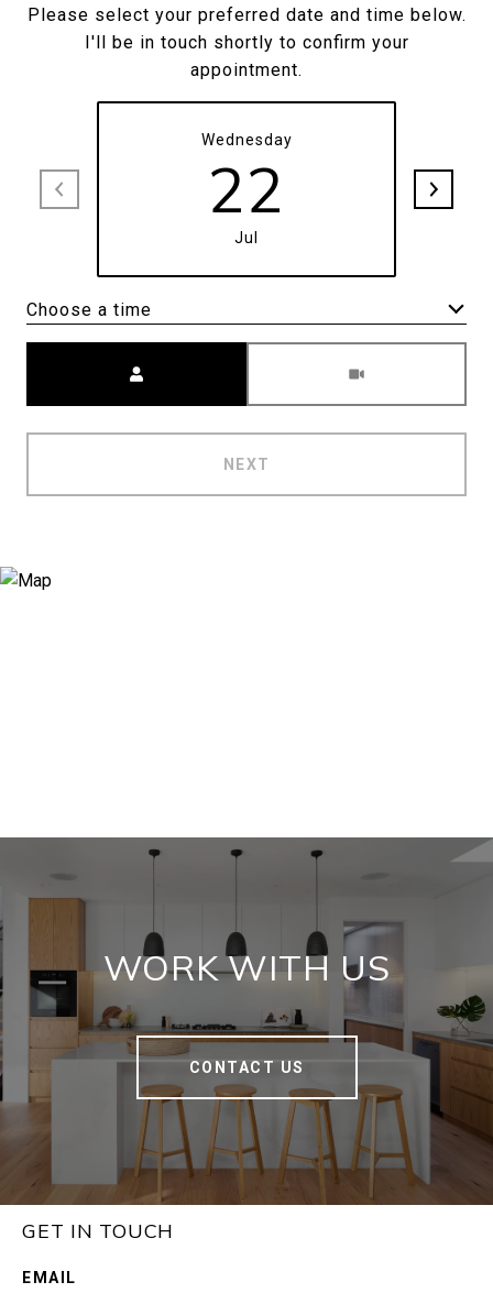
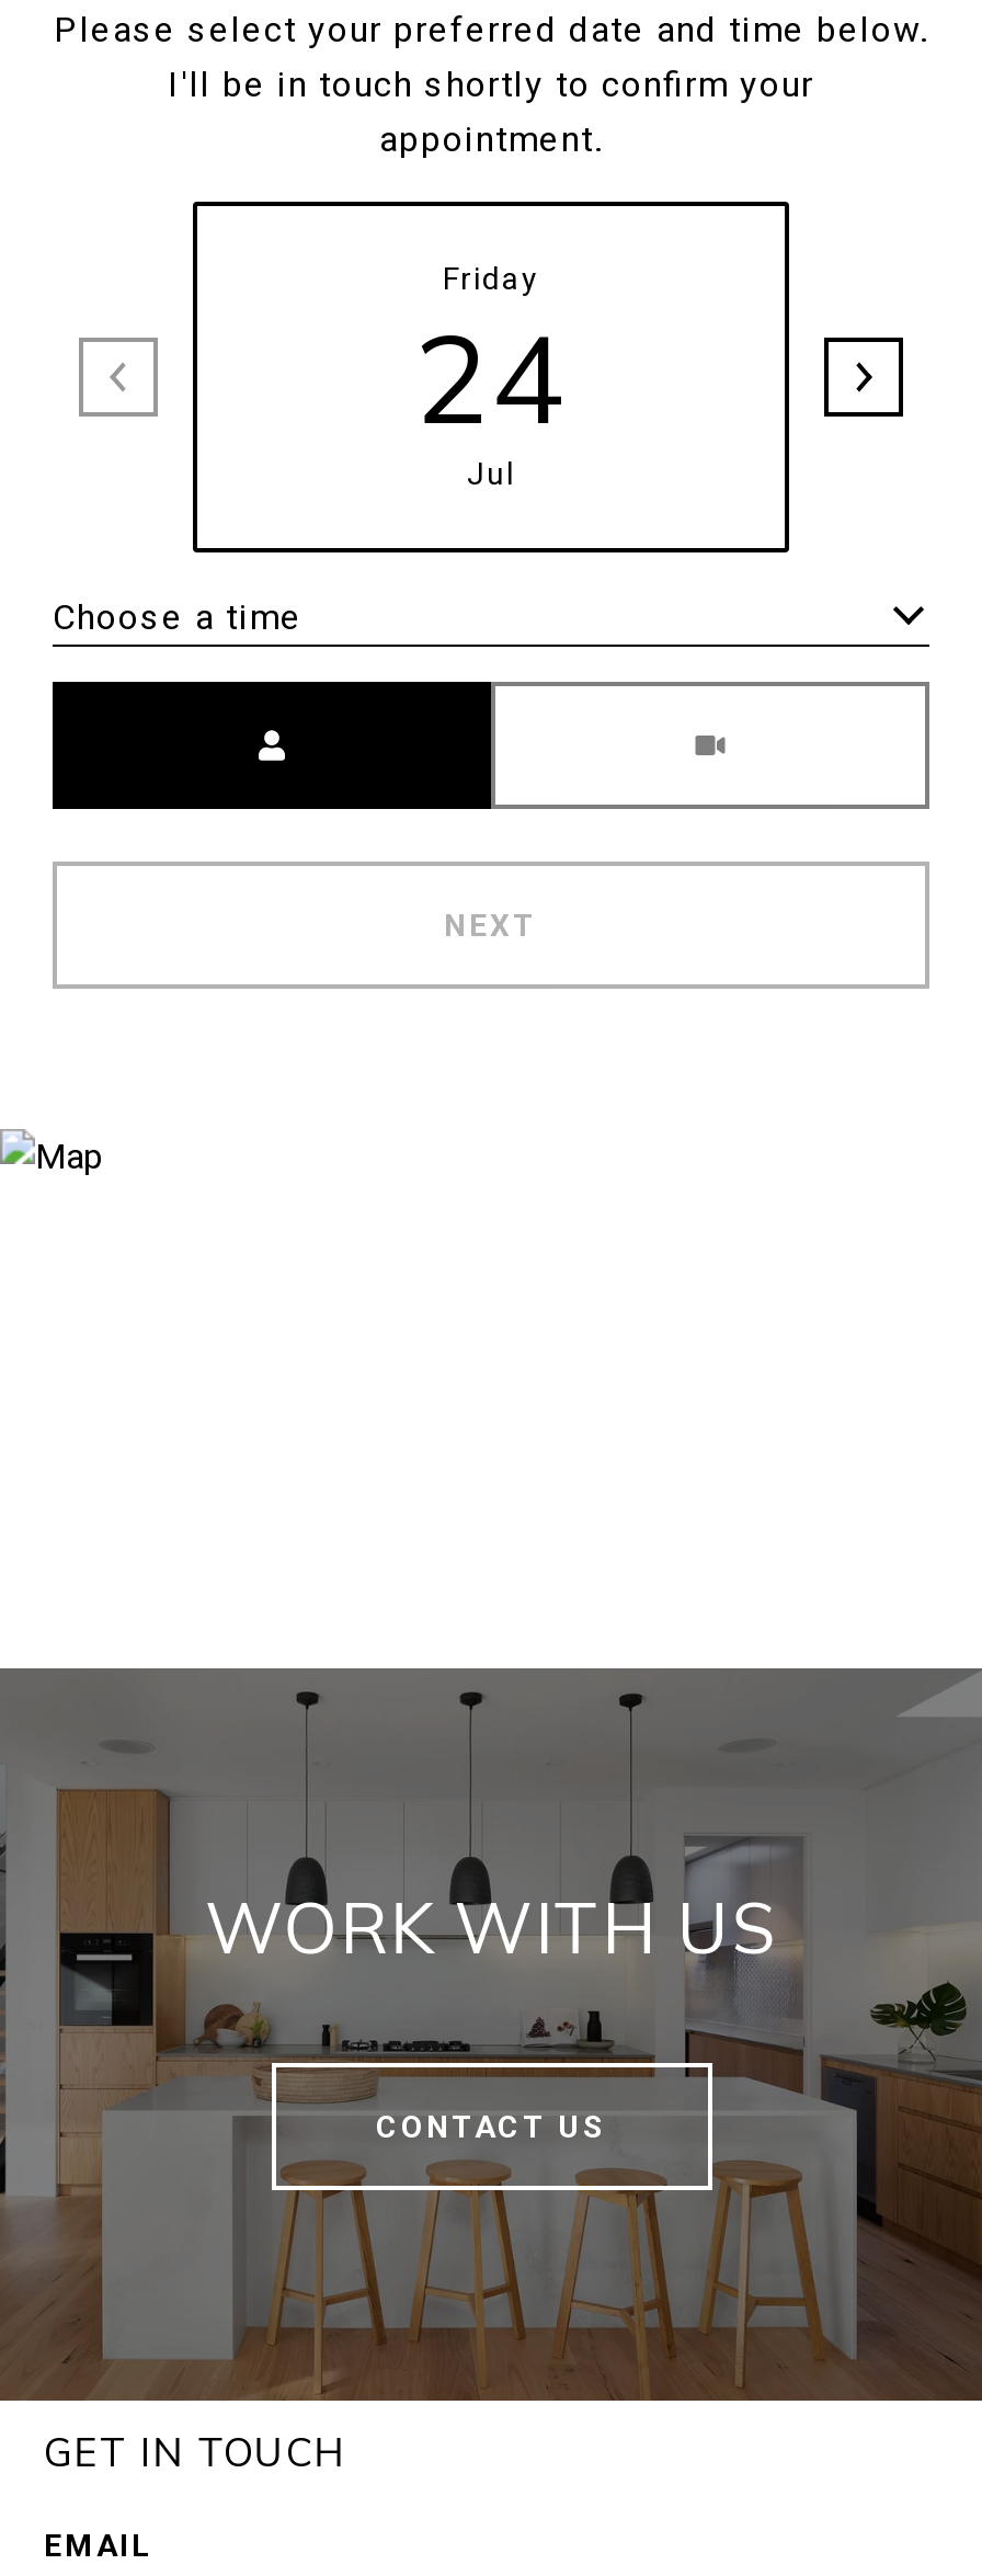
- Wednesday
- 22
+ Friday
+ 24
